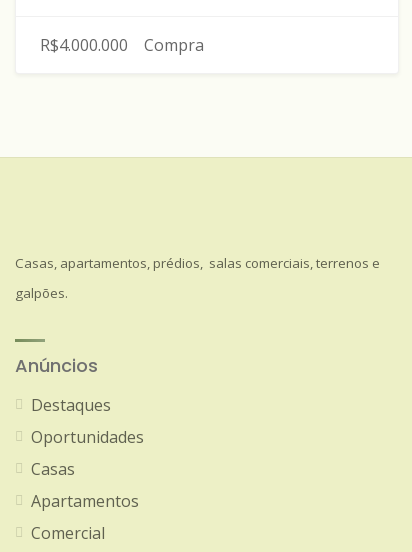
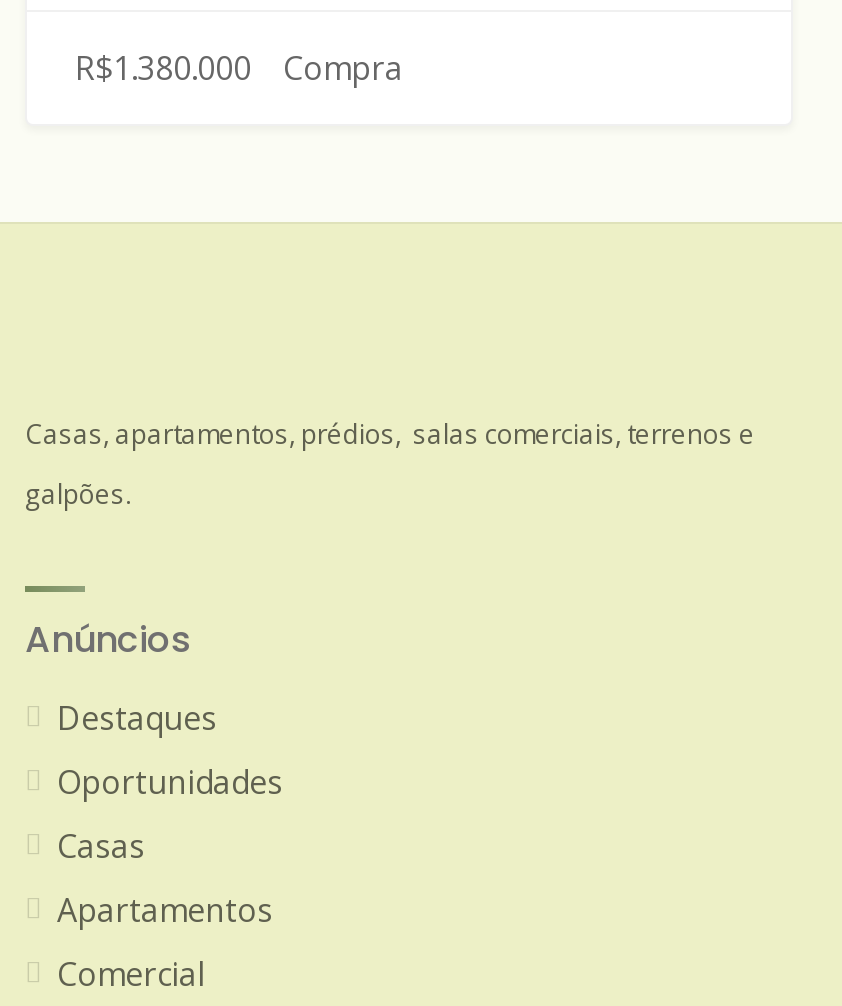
- R$4.000.000 Compra
+ R$1.380.000 Compra
